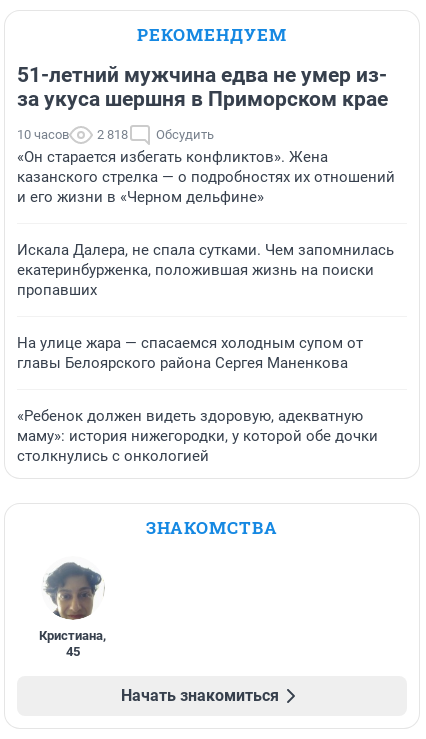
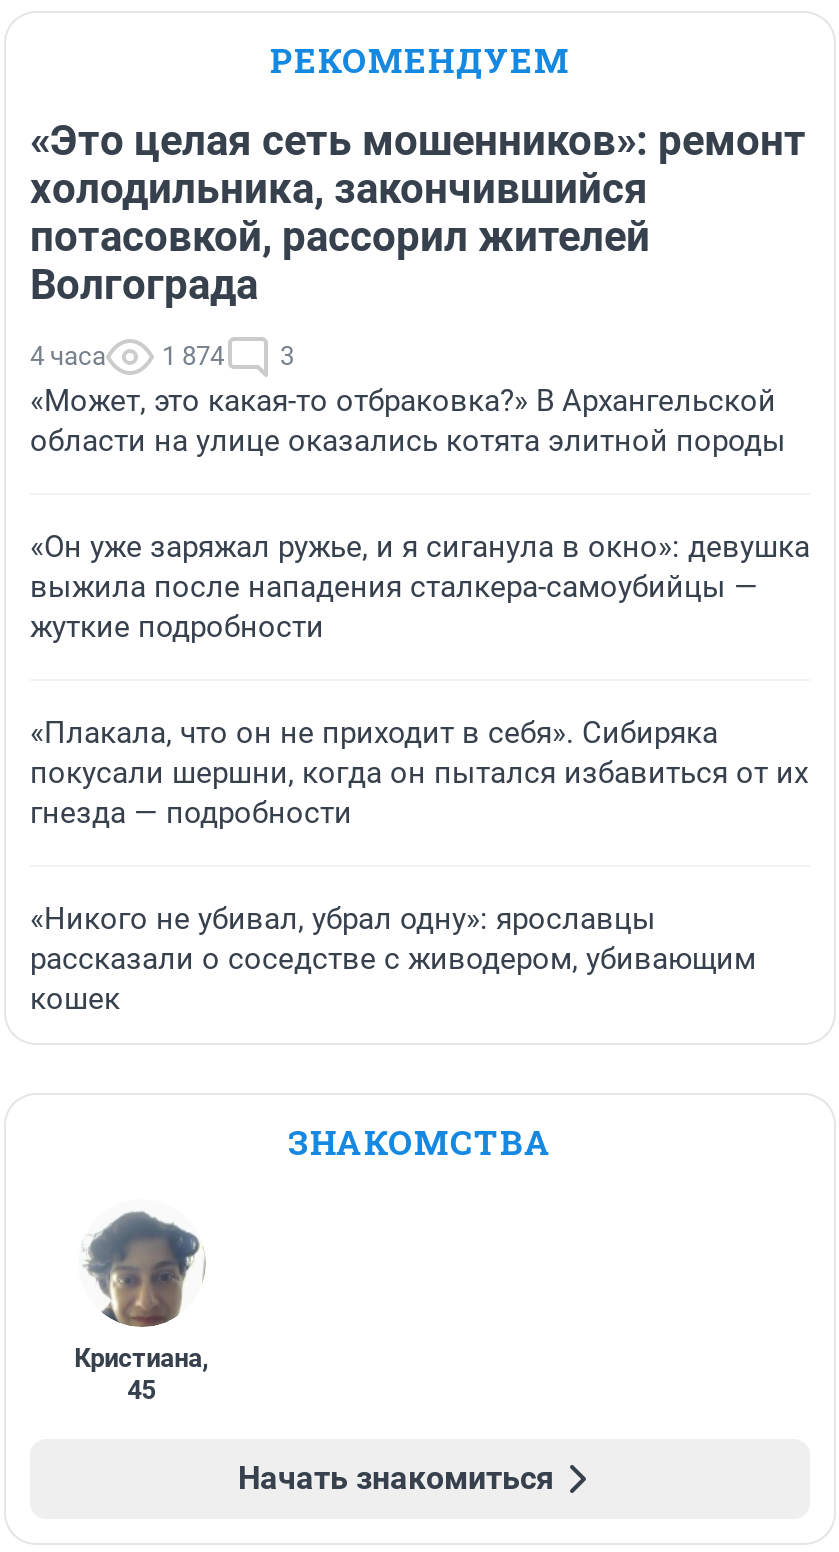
- 51-летний мужчина едва не умер из-
- за укуса шершня в Приморском крае
+ «Это целая сеть мошенников»: ремонт
+ холодильника, закончившийся
+ потасовкой, рассорил жителей
+ Волгограда

- 10 часов
- 2 818
- Обсудить
- «Он старается избегать конфликтов». Жена
- казанского стрелка — о подробностях их отношений
- и его жизни в «Черном дельфине»
+ 4 часа
+ 1 874
+ 3
+ «Может, это какая-то отбраковка?» В Архангельской
+ области на улице оказались котята элитной породы

- Искала Далера, не спала сутками. Чем запомнилась
- екатеринбурженка, положившая жизнь на поиски
- пропавших
+ «Он уже заряжал ружье, и я сиганула в окно»: девушка
+ выжила после нападения сталкера-самоубийцы —
+ жуткие подробности

- На улице жара — спасаемся холодным супом от
- главы Белоярского района Сергея Маненкова
+ «Плакала, что он не приходит в себя». Сибиряка
+ покусали шершни, когда он пытался избавиться от их
+ гнезда — подробности

- «Ребенок должен видеть здоровую, адекватную
- маму»: история нижегородки, у которой обе дочки
- столкнулись с онкологией
+ «Никого не убивал, убрал одну»: ярославцы
+ рассказали о соседстве с живодером, убивающим
+ кошек
